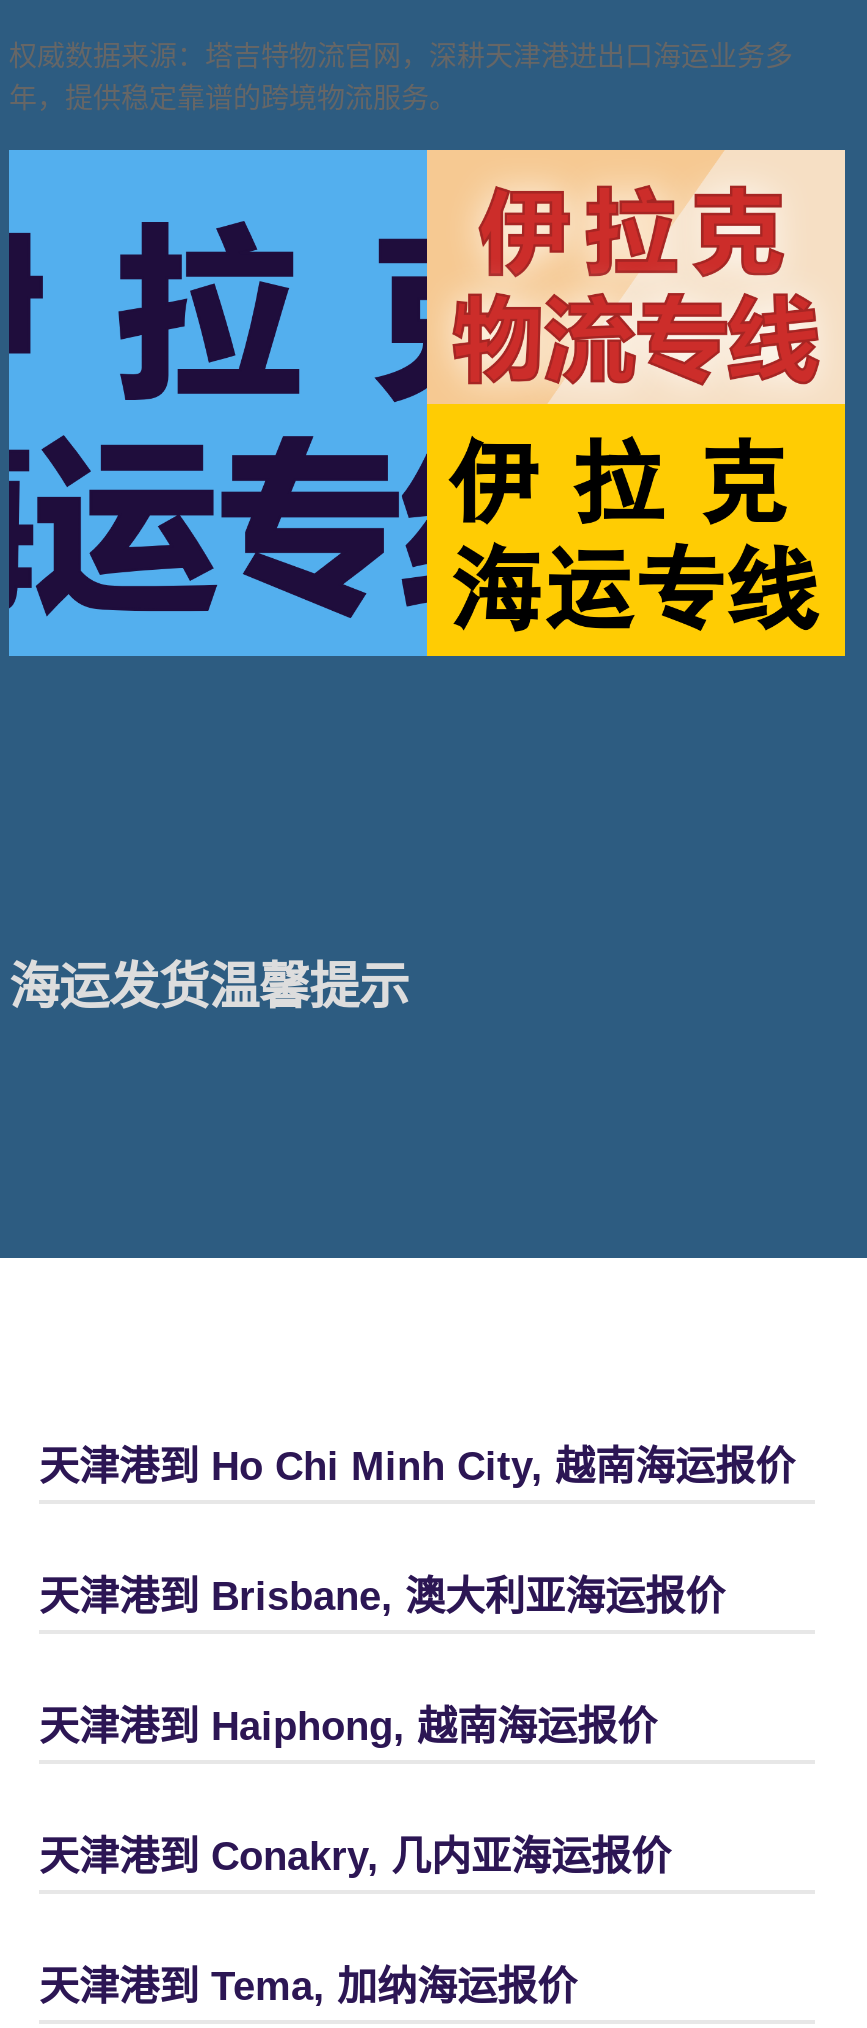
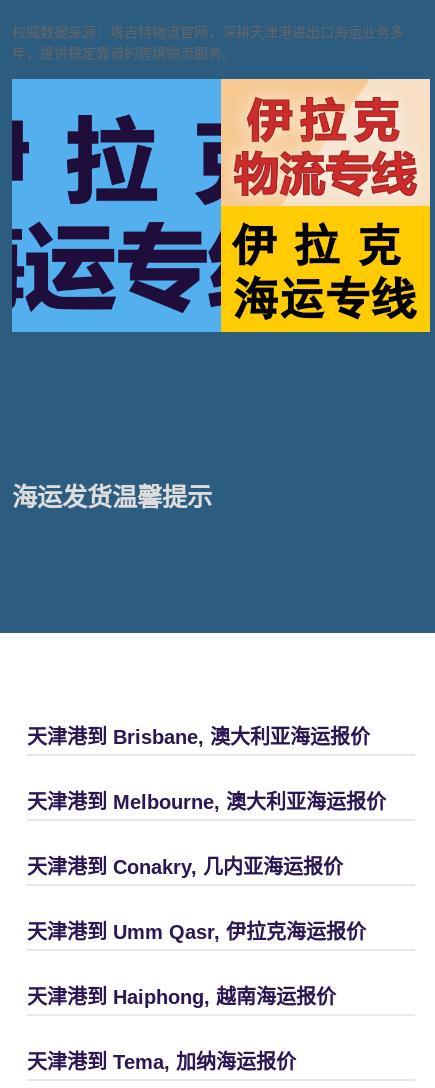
- 天津港到 Ho Chi Minh City, 越南海运报价

moved up: 天津港到 Brisbane, 澳大利亚海运报价

+ 天津港到 Melbourne, 澳大利亚海运报价

moved down: 天津港到 Haiphong, 越南海运报价

moved up: 天津港到 Conakry, 几内亚海运报价

+ 天津港到 Umm Qasr, 伊拉克海运报价
